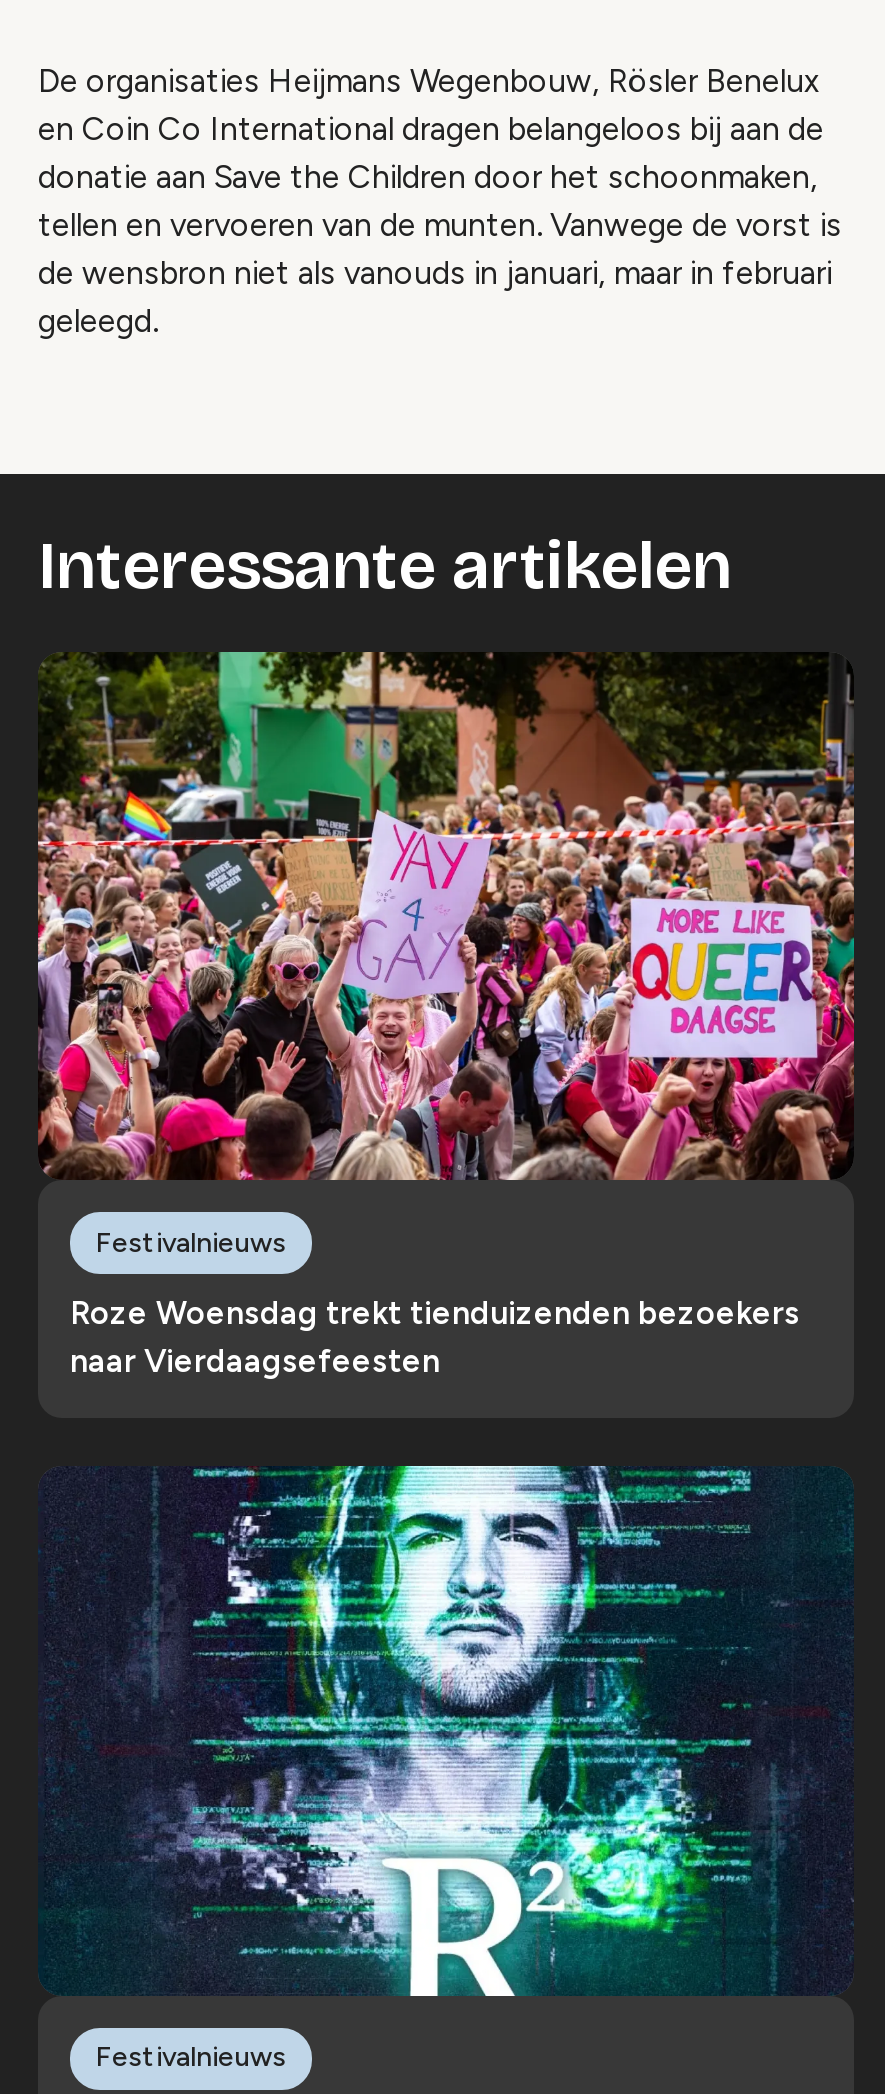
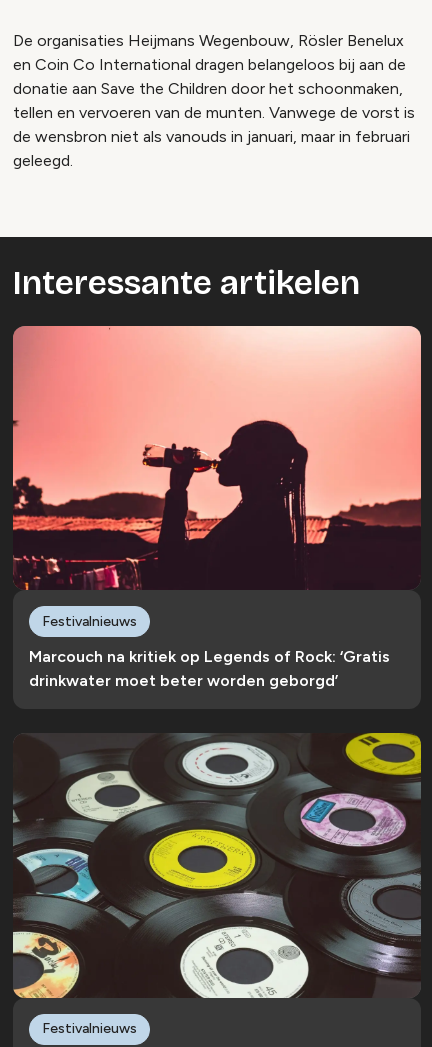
- [image]
+ [image]

- Roze Woensdag trekt tienduizenden bezoekers
- naar Vierdaagsefeesten
+ Marcouch na kritiek op Legends of Rock: ‘Gratis
+ drinkwater moet beter worden geborgd’

- [image]
+ [image]
